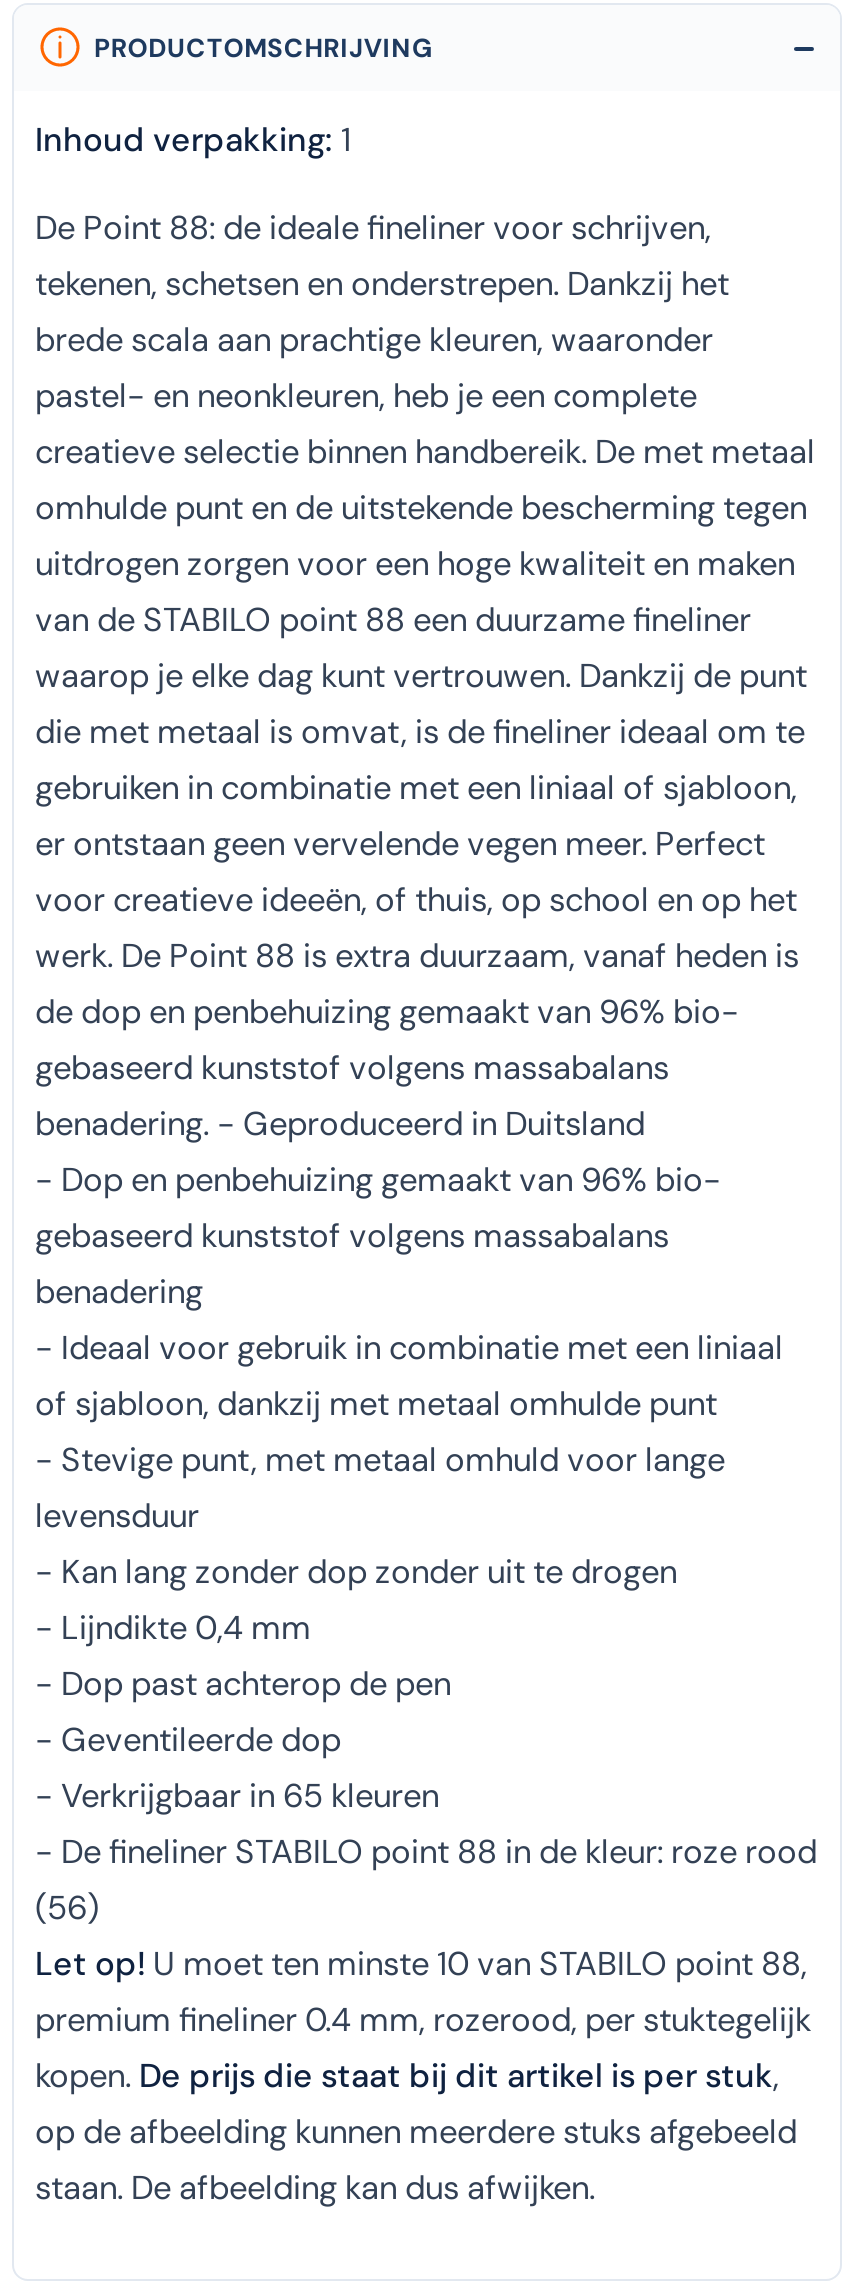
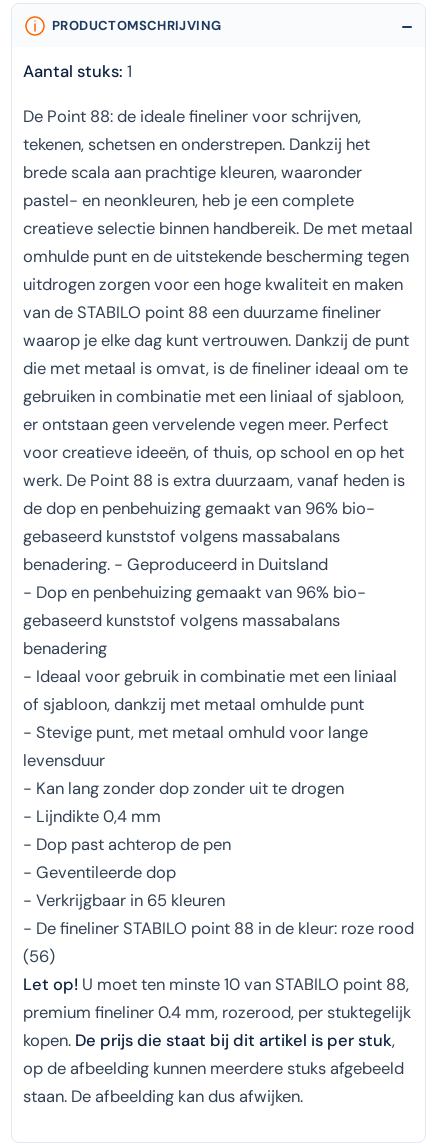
- Inhoud verpakking: 1
+ Aantal stuks: 1
